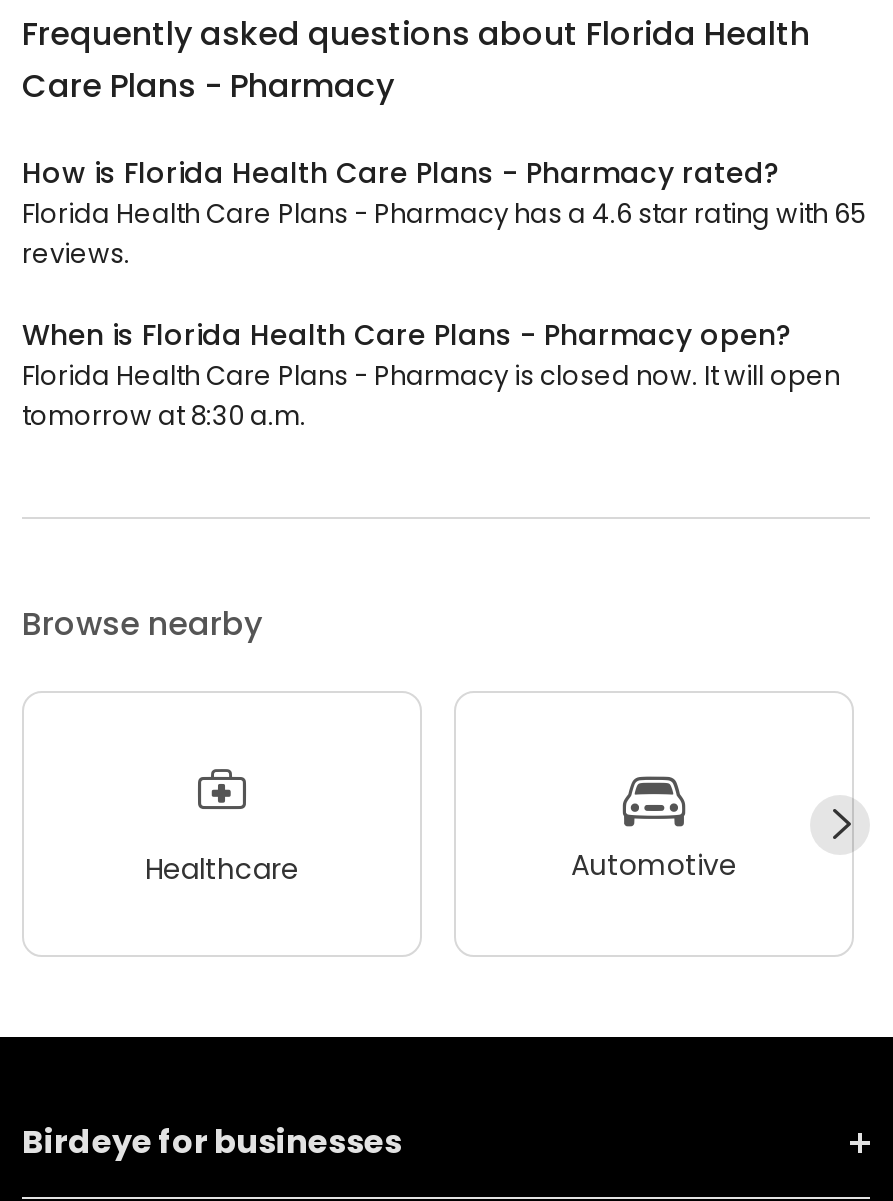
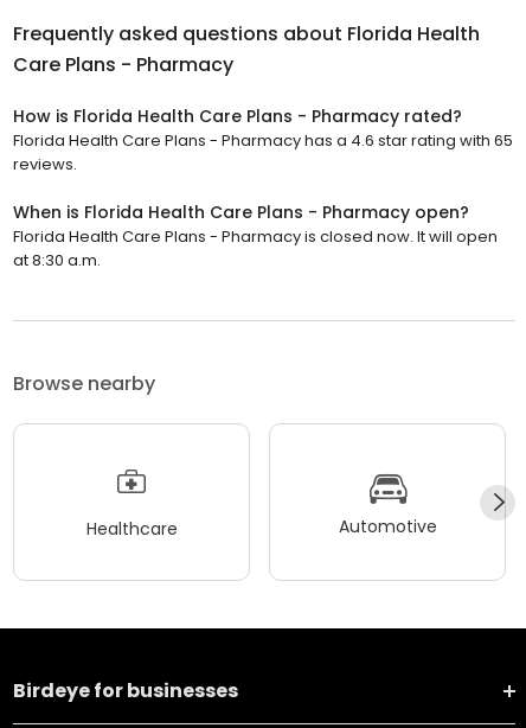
- tomorrow at 8:30 a.m.
+ at 8:30 a.m.
